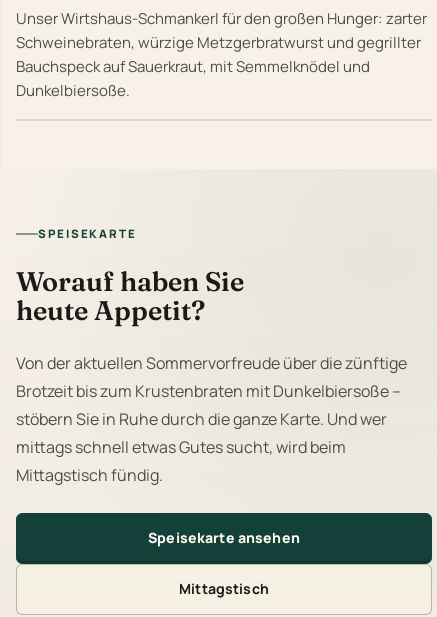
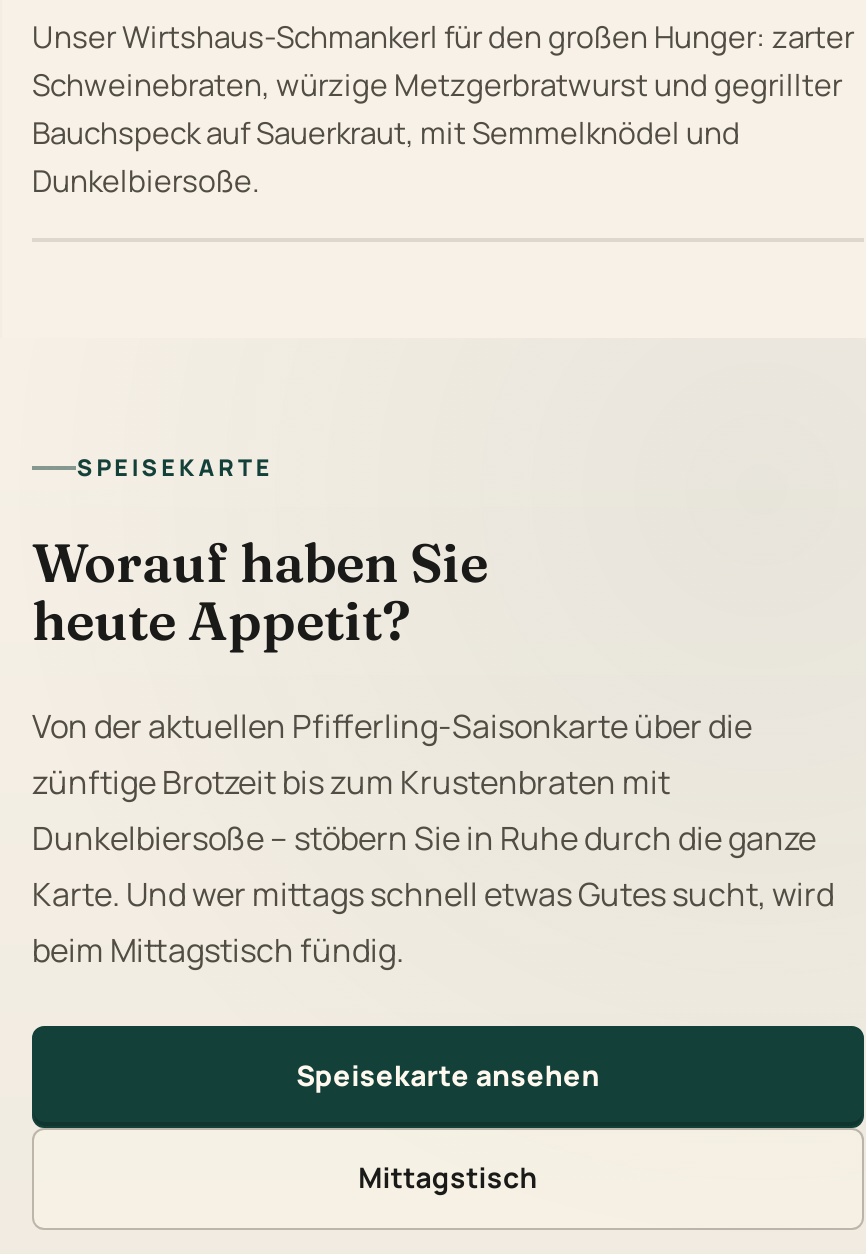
- Von der aktuellen Sommervorfreude über die zünftige
- Brotzeit bis zum Krustenbraten mit Dunkelbiersoße –
- stöbern Sie in Ruhe durch die ganze Karte. Und wer
- mittags schnell etwas Gutes sucht, wird beim
- Mittagstisch fündig.
+ Von der aktuellen Pfifferling-Saisonkarte über die
+ zünftige Brotzeit bis zum Krustenbraten mit
+ Dunkelbiersoße – stöbern Sie in Ruhe durch die ganze
+ Karte. Und wer mittags schnell etwas Gutes sucht, wird
+ beim Mittagstisch fündig.
